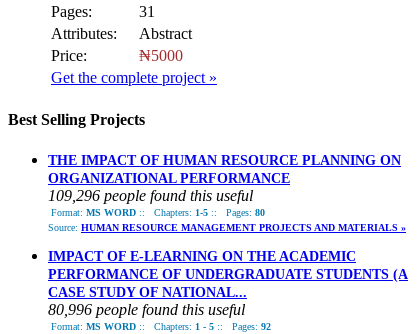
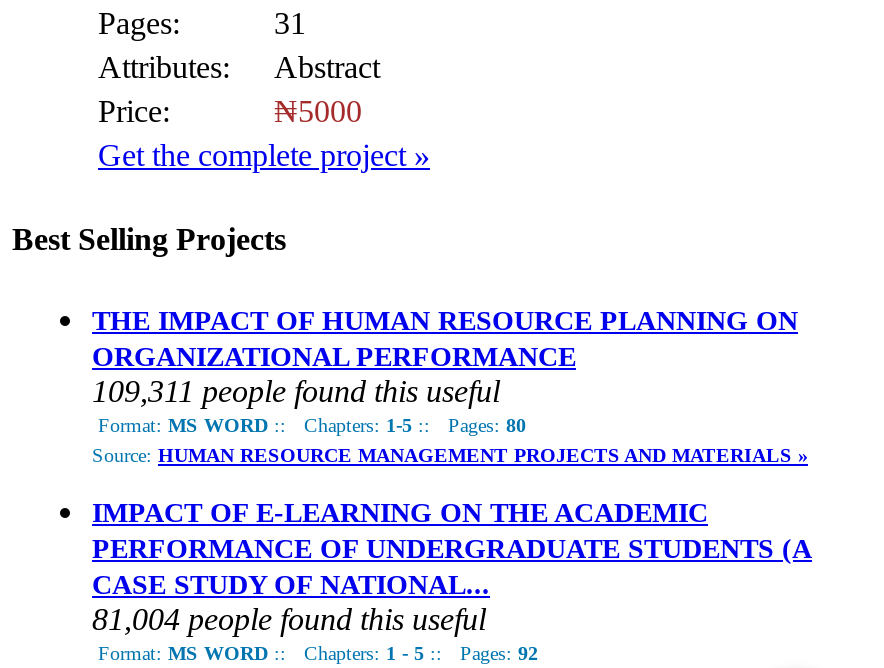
- 109,296 people found this useful
+ 109,311 people found this useful

- 80,996 people found this useful
+ 81,004 people found this useful
